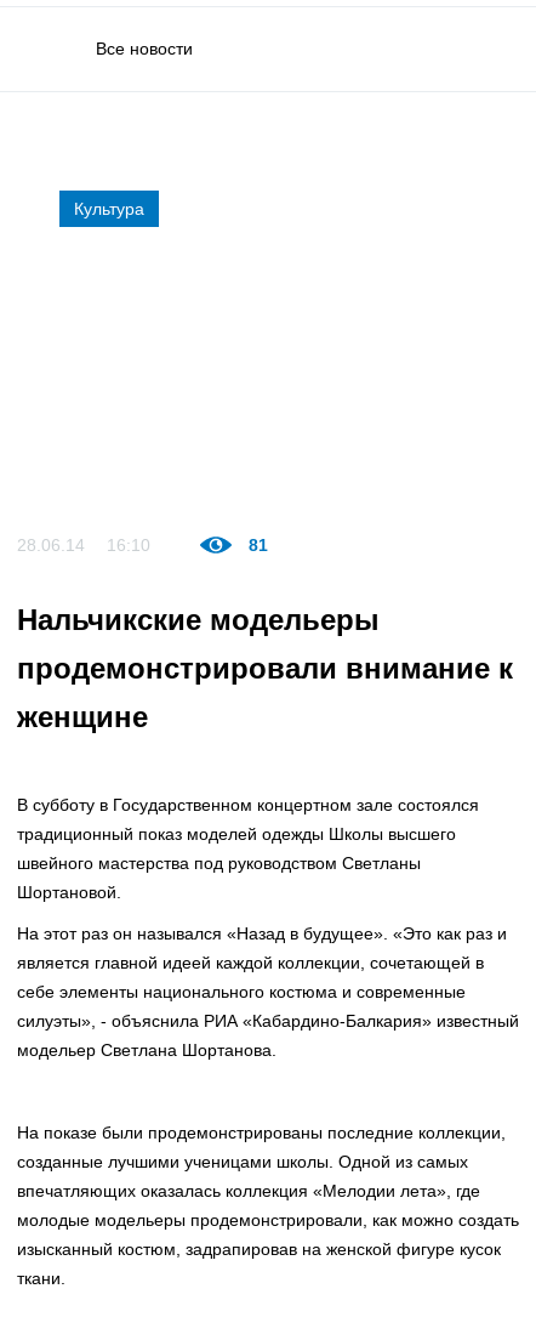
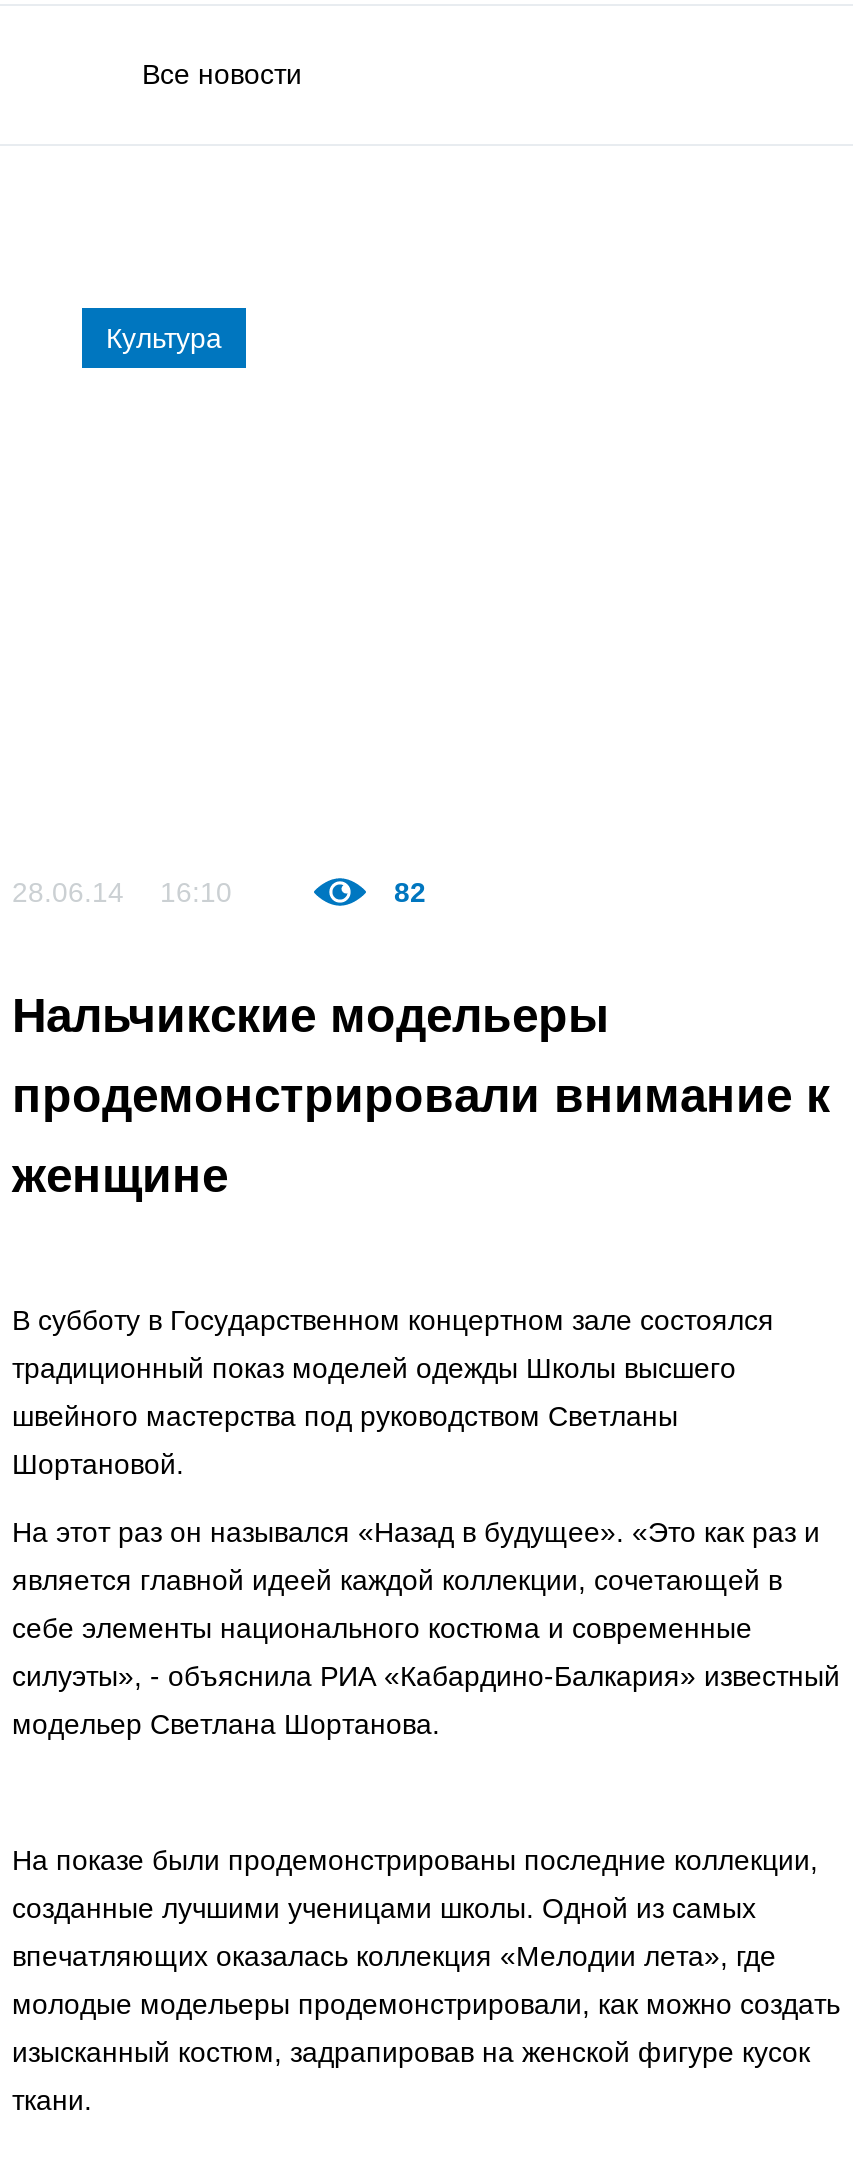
- 81
+ 82
